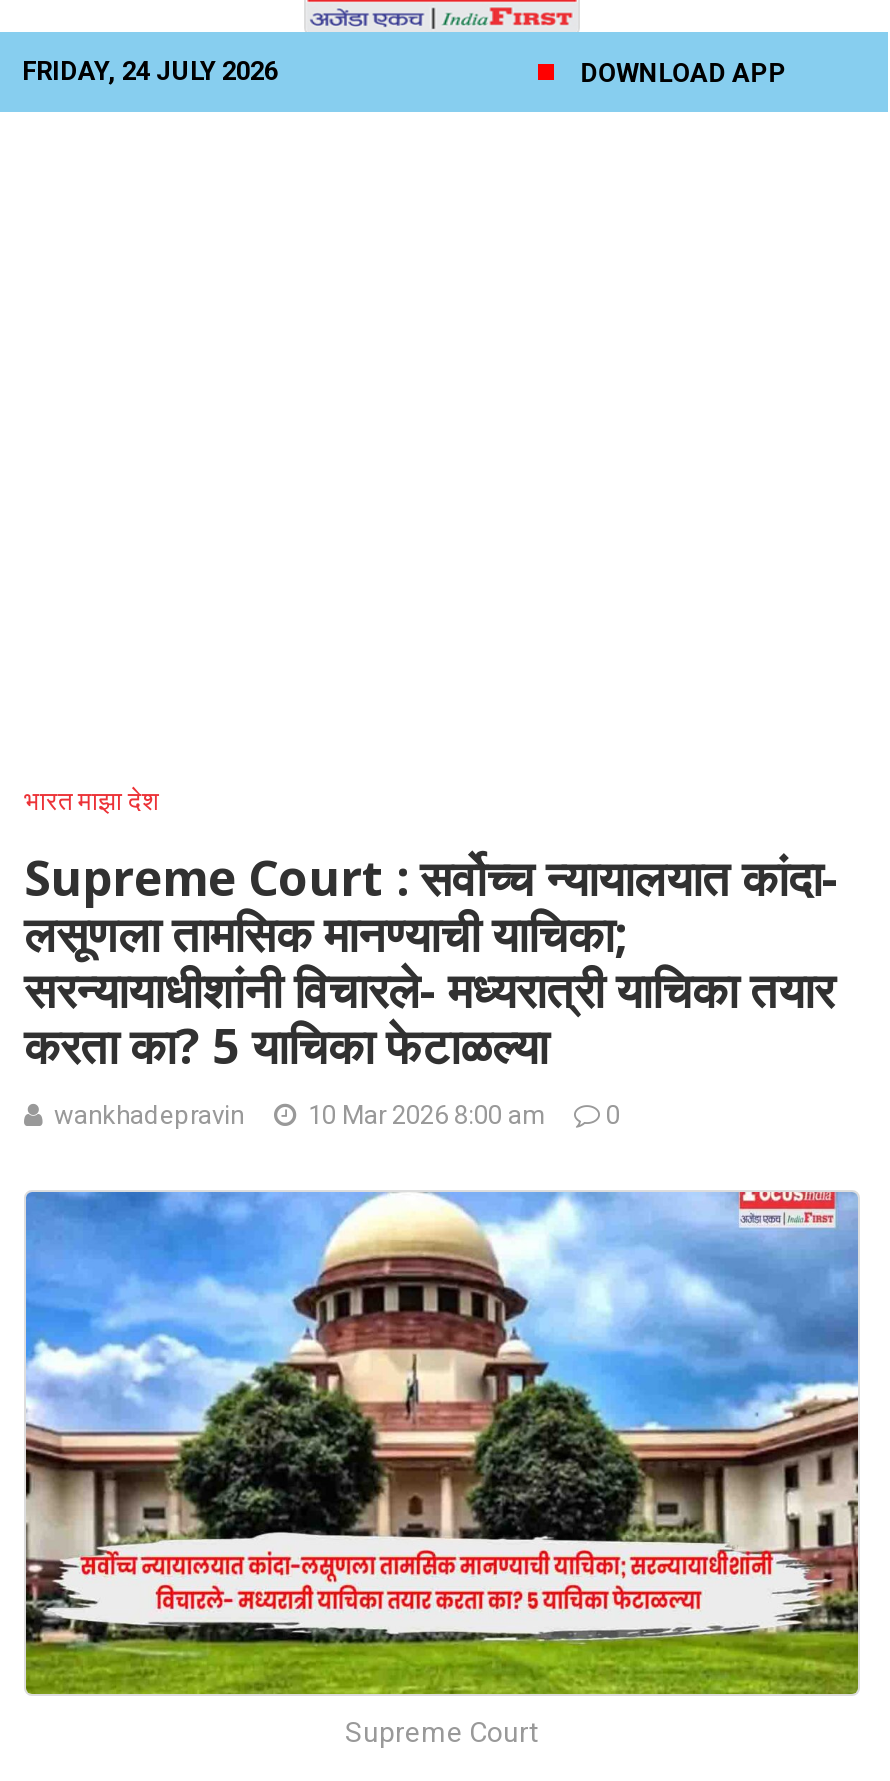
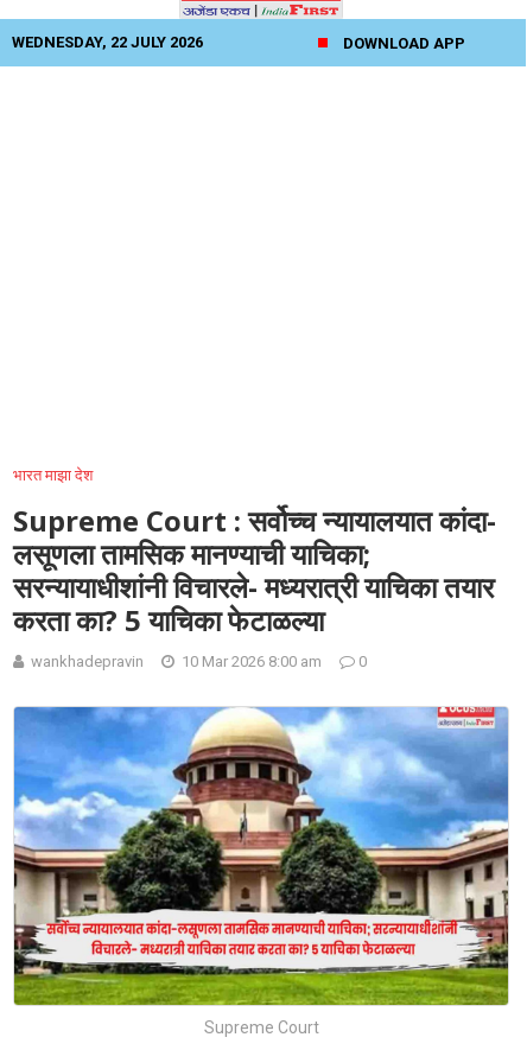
- FRIDAY, 24 JULY 2026
+ WEDNESDAY, 22 JULY 2026
